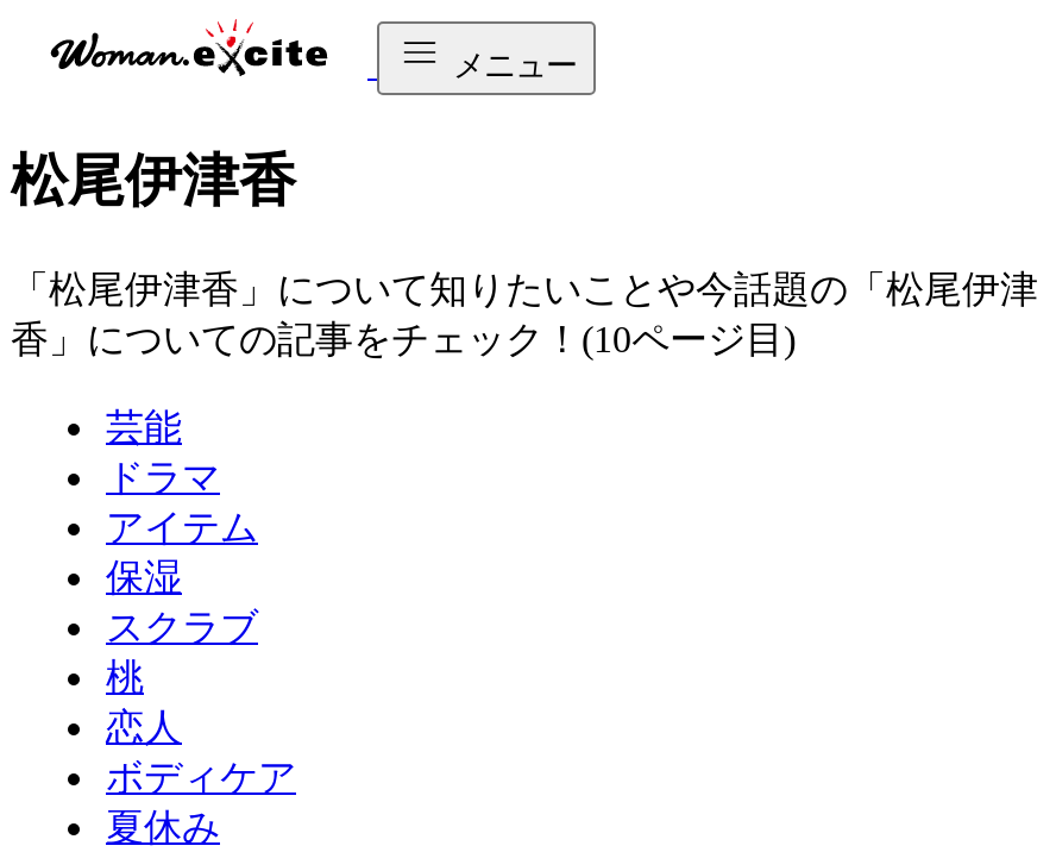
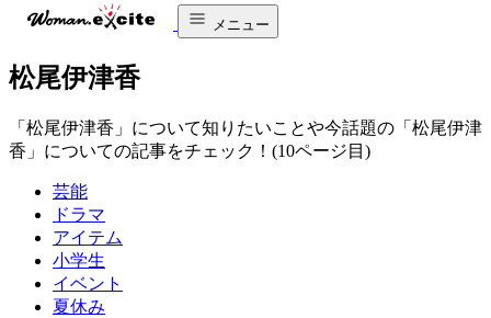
- 保湿
- スクラブ
- 桃
- 恋人
- ボディケア
+ 小学生
+ イベント
